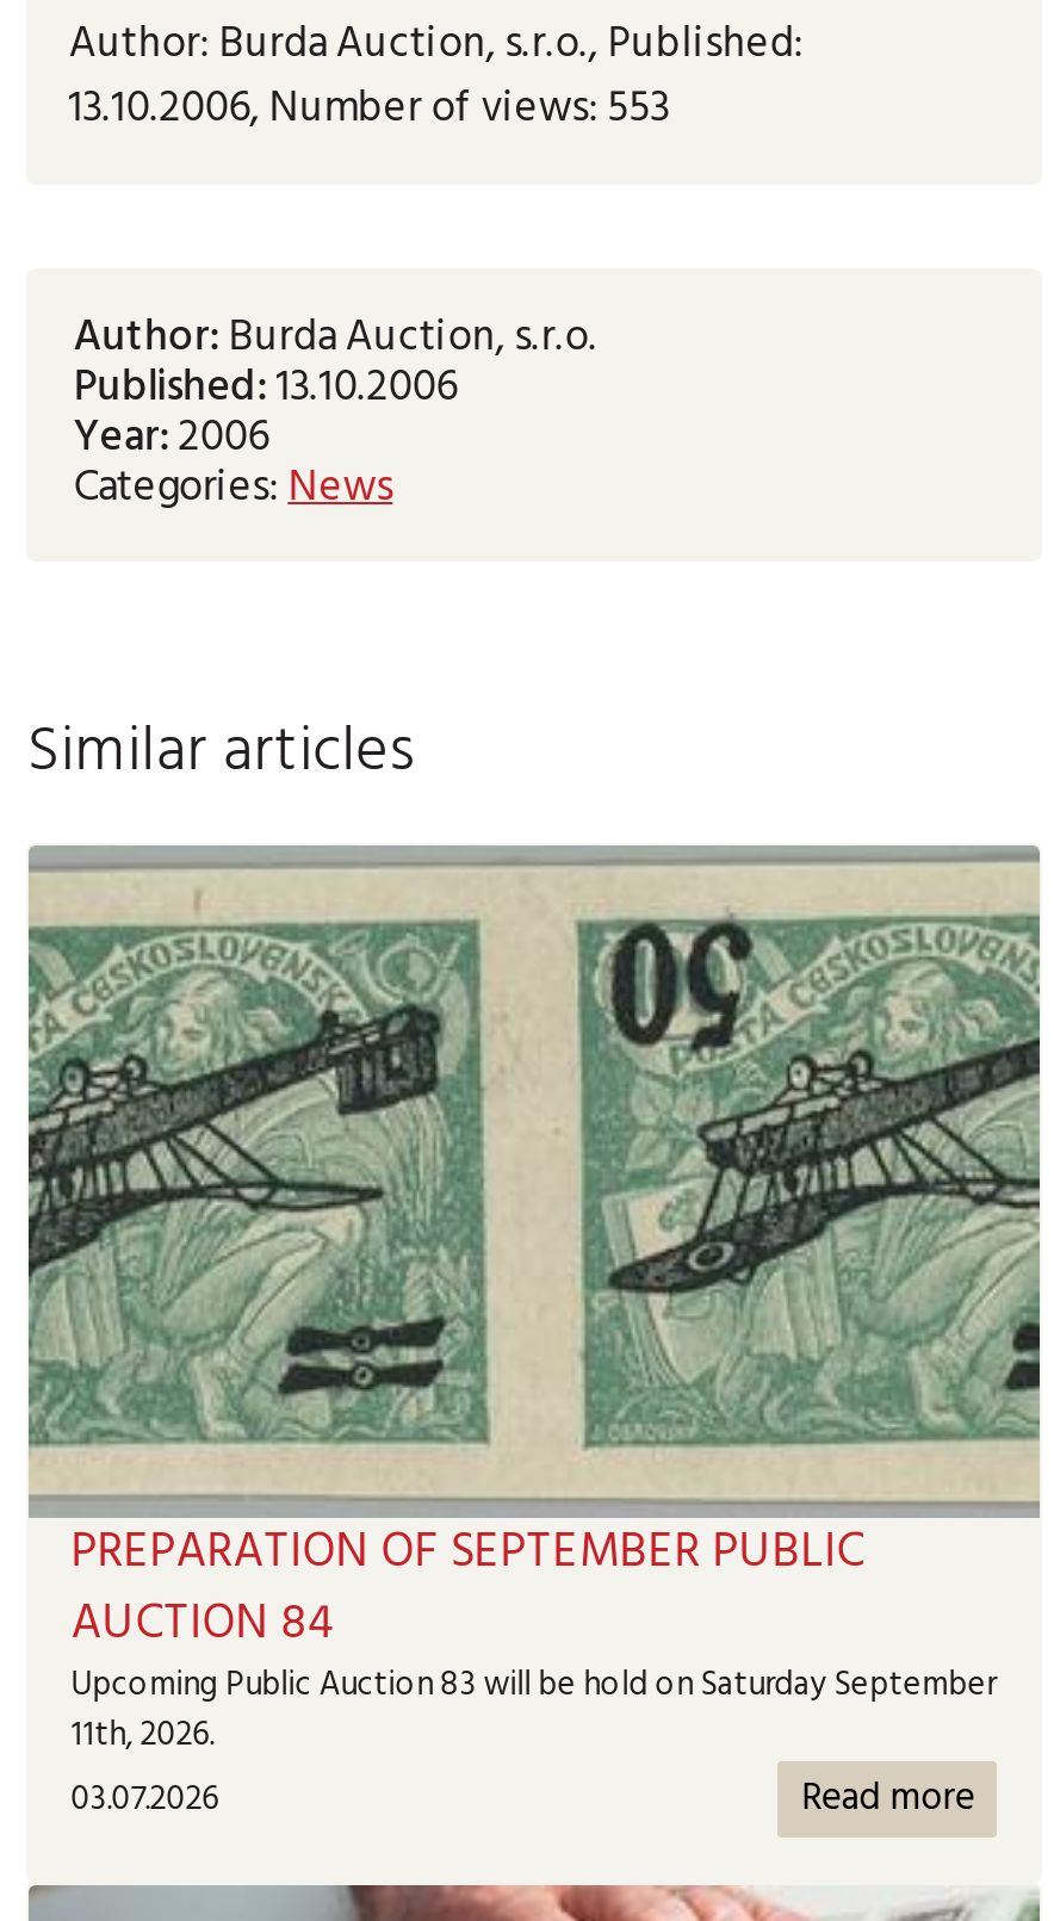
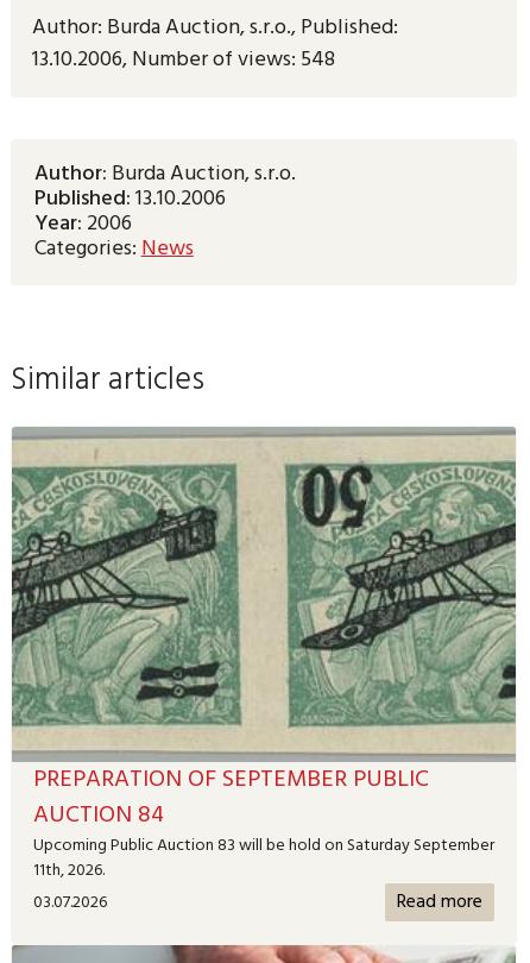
- 13.10.2006, Number of views: 553
+ 13.10.2006, Number of views: 548
